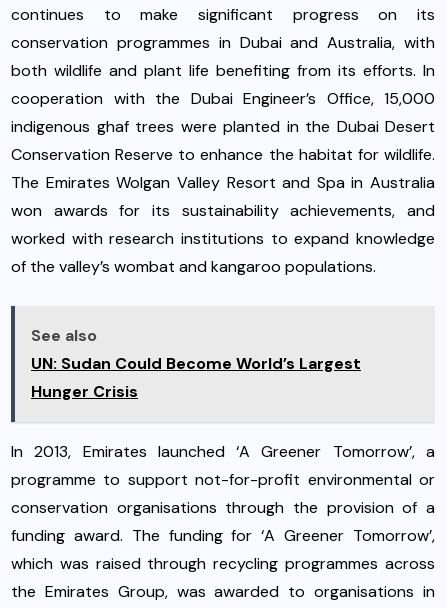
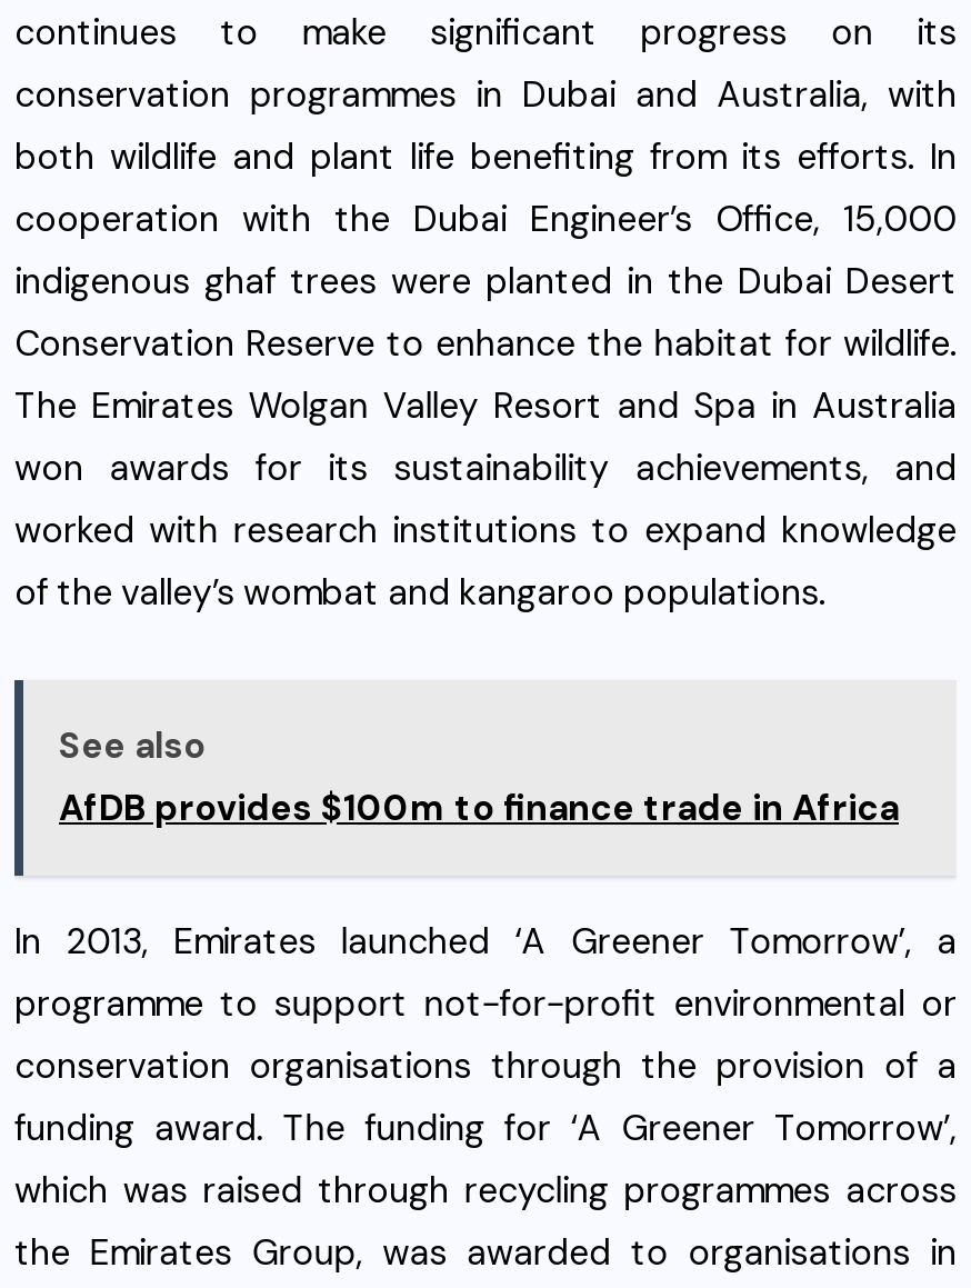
- UN: Sudan Could Become World’s Largest
- Hunger Crisis
+ AfDB provides $100m to finance trade in Africa
